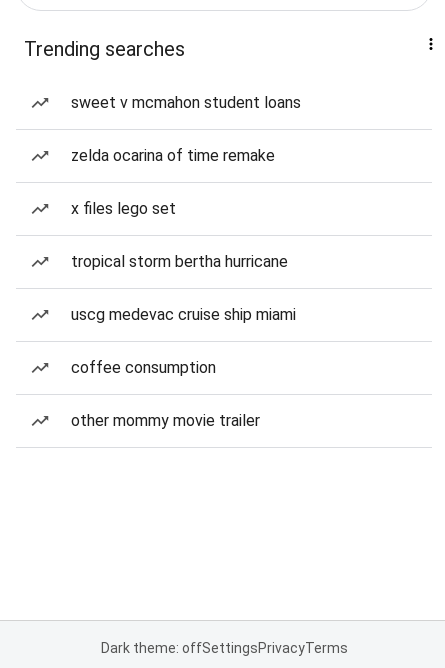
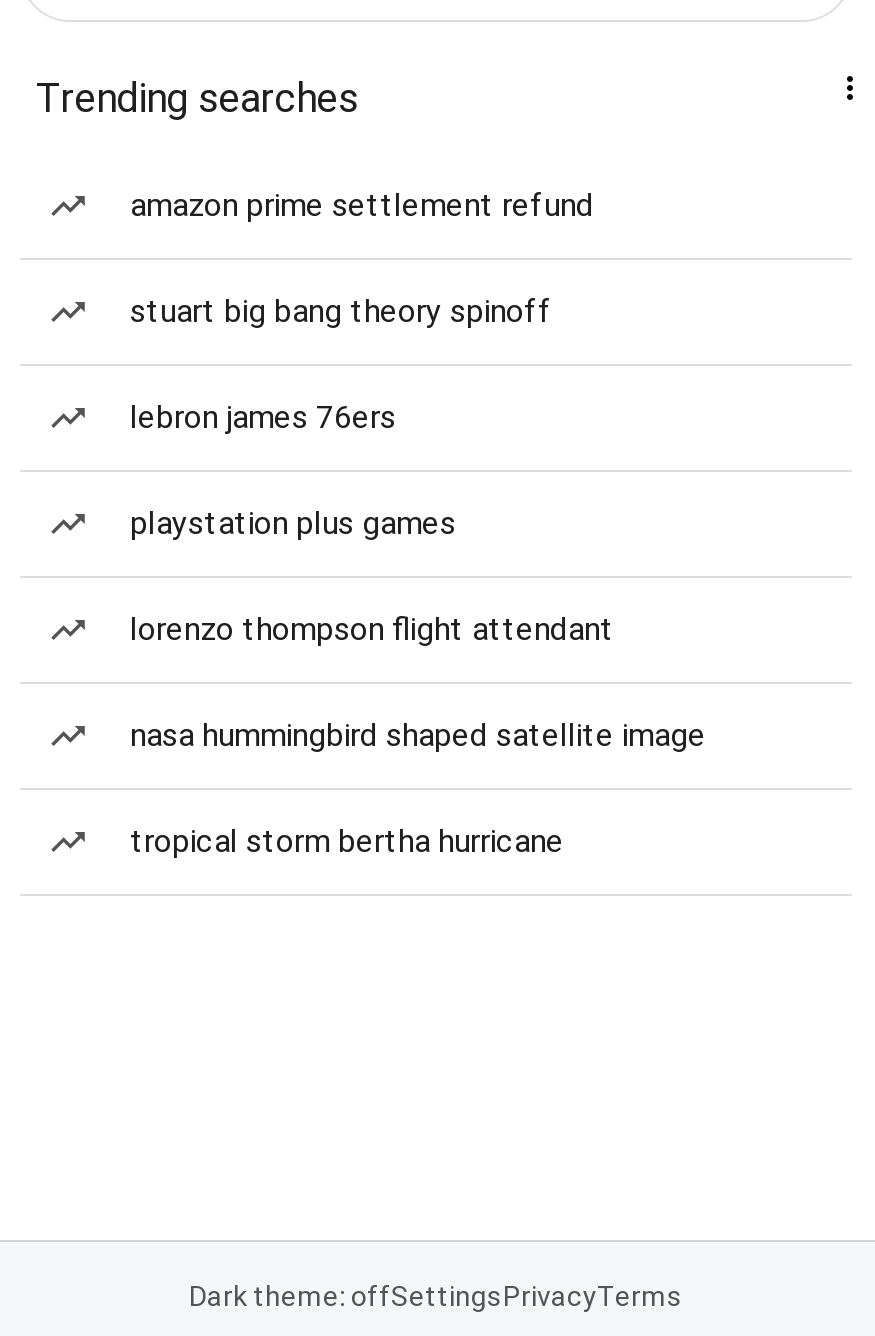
- sweet v mcmahon student loans
- zelda ocarina of time remake
- x files lego set
+ amazon prime settlement refund
+ stuart big bang theory spinoff
+ lebron james 76ers
+ playstation plus games
+ lorenzo thompson flight attendant
+ nasa hummingbird shaped satellite image

moved down: tropical storm bertha hurricane

- uscg medevac cruise ship miami
- coffee consumption
- other mommy movie trailer
